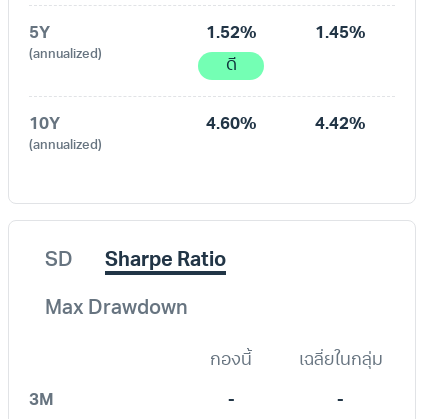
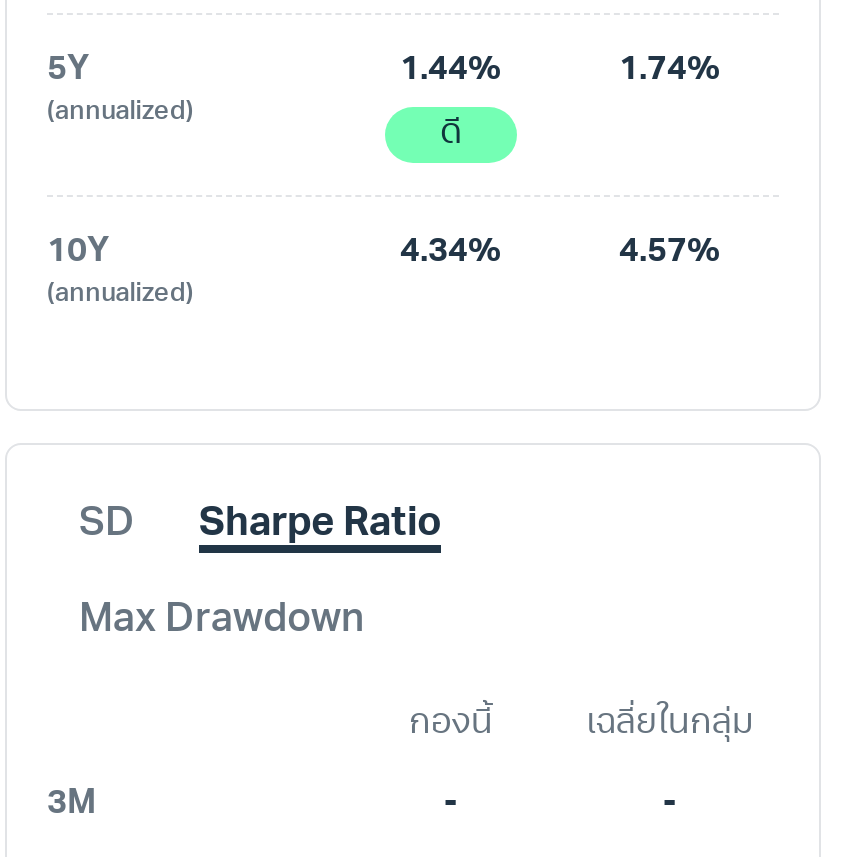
- 1.52%
+ 1.44%

- 1.45%
+ 1.74%

- 4.60%
+ 4.34%

- 4.42%
+ 4.57%
